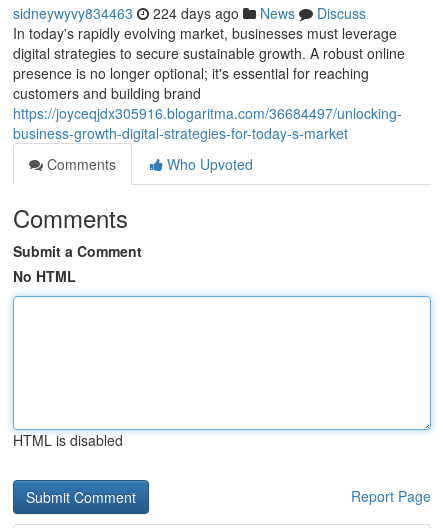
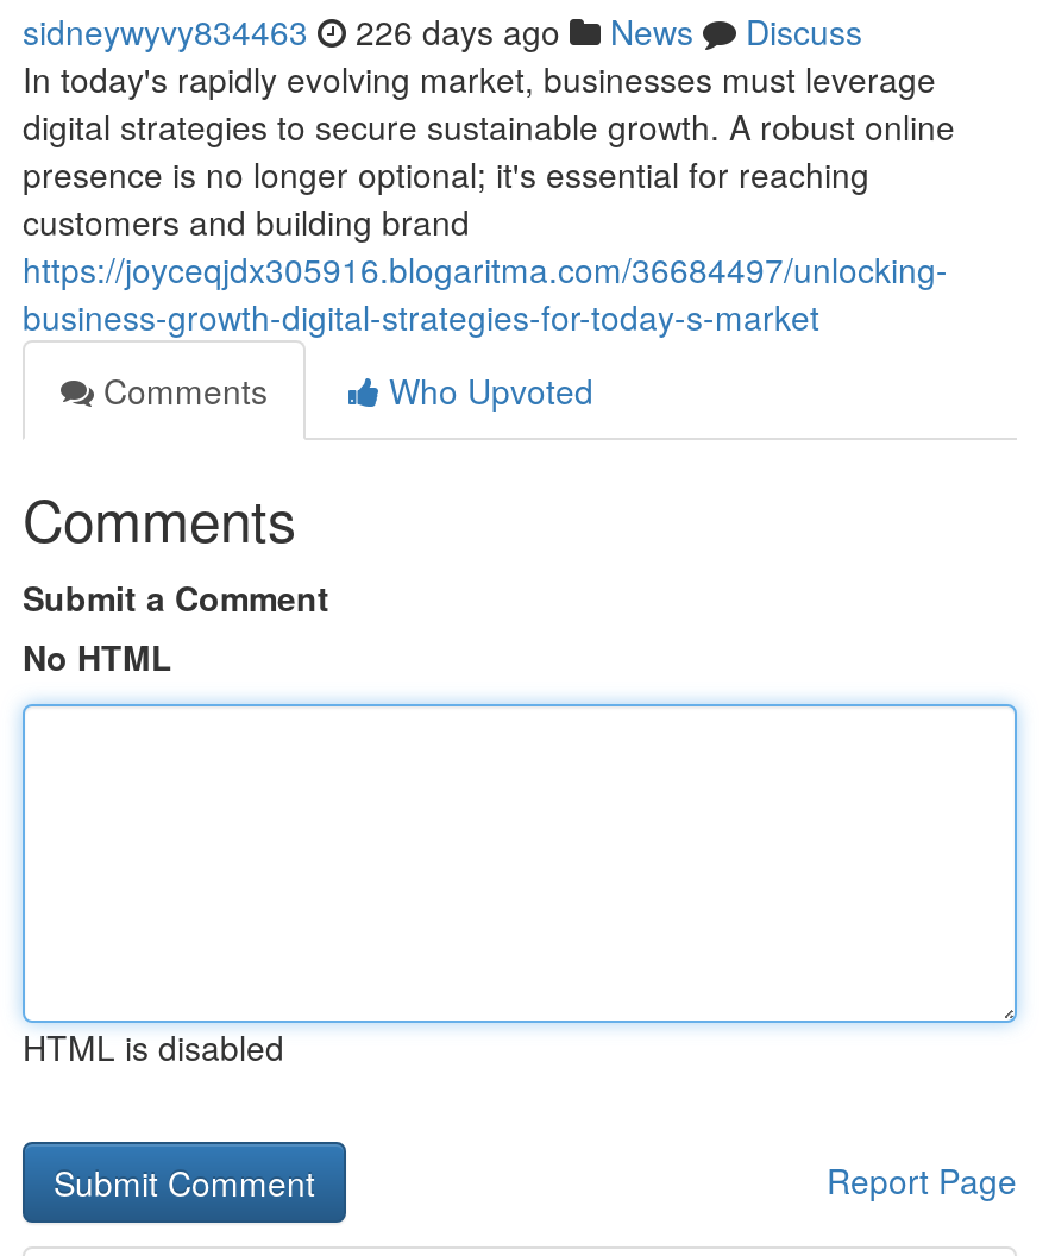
- sidneywyvy834463 224 days ago News Discuss
+ sidneywyvy834463 226 days ago News Discuss
